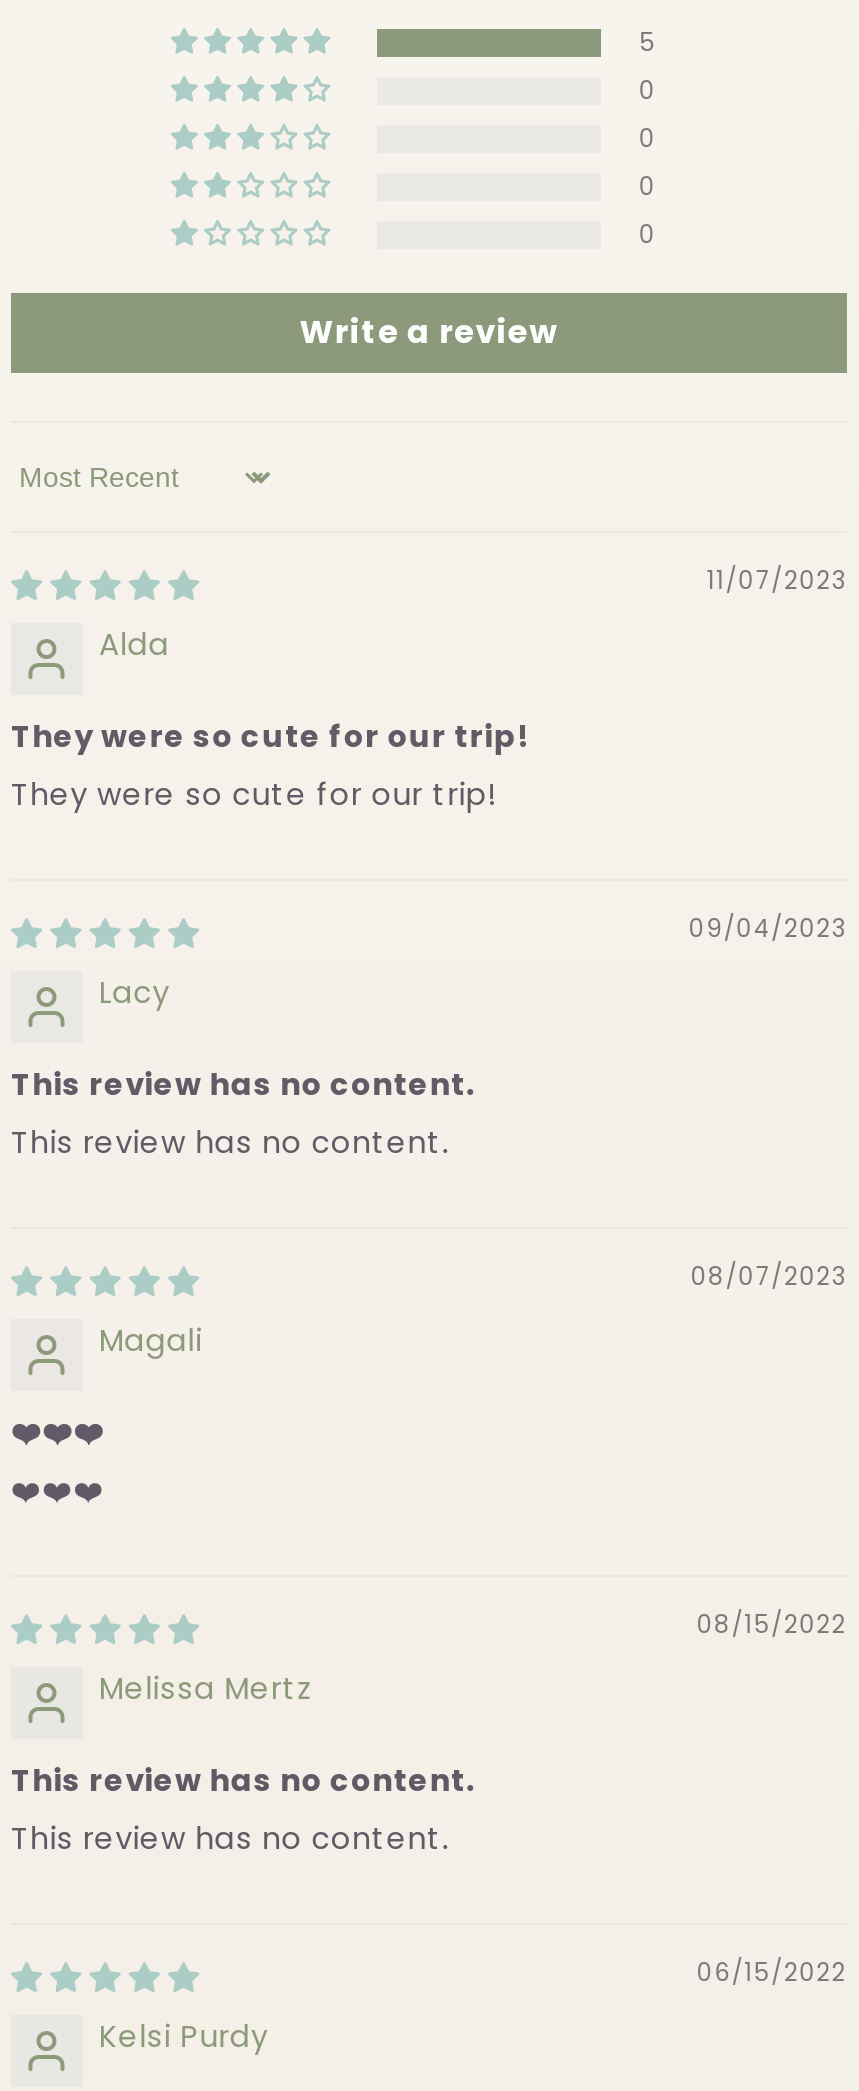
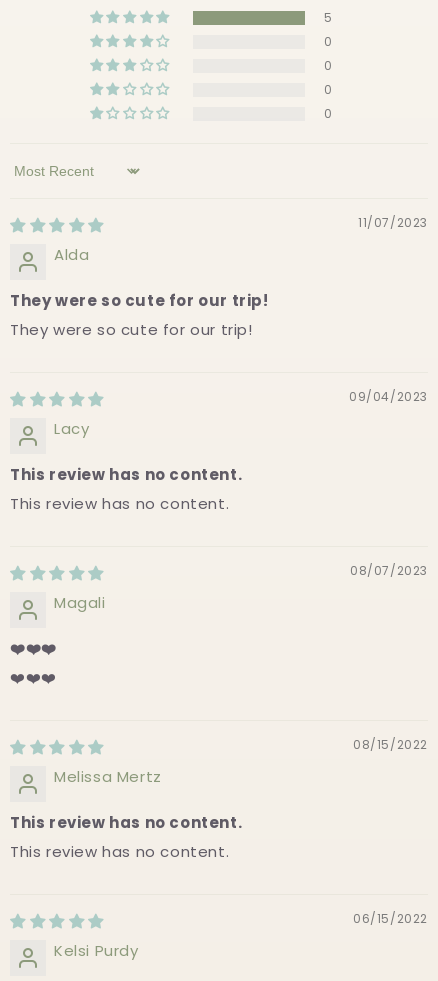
- Write a review
